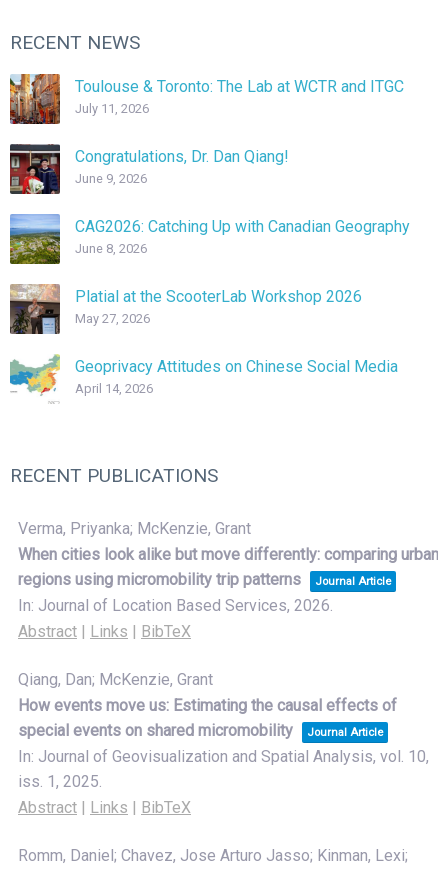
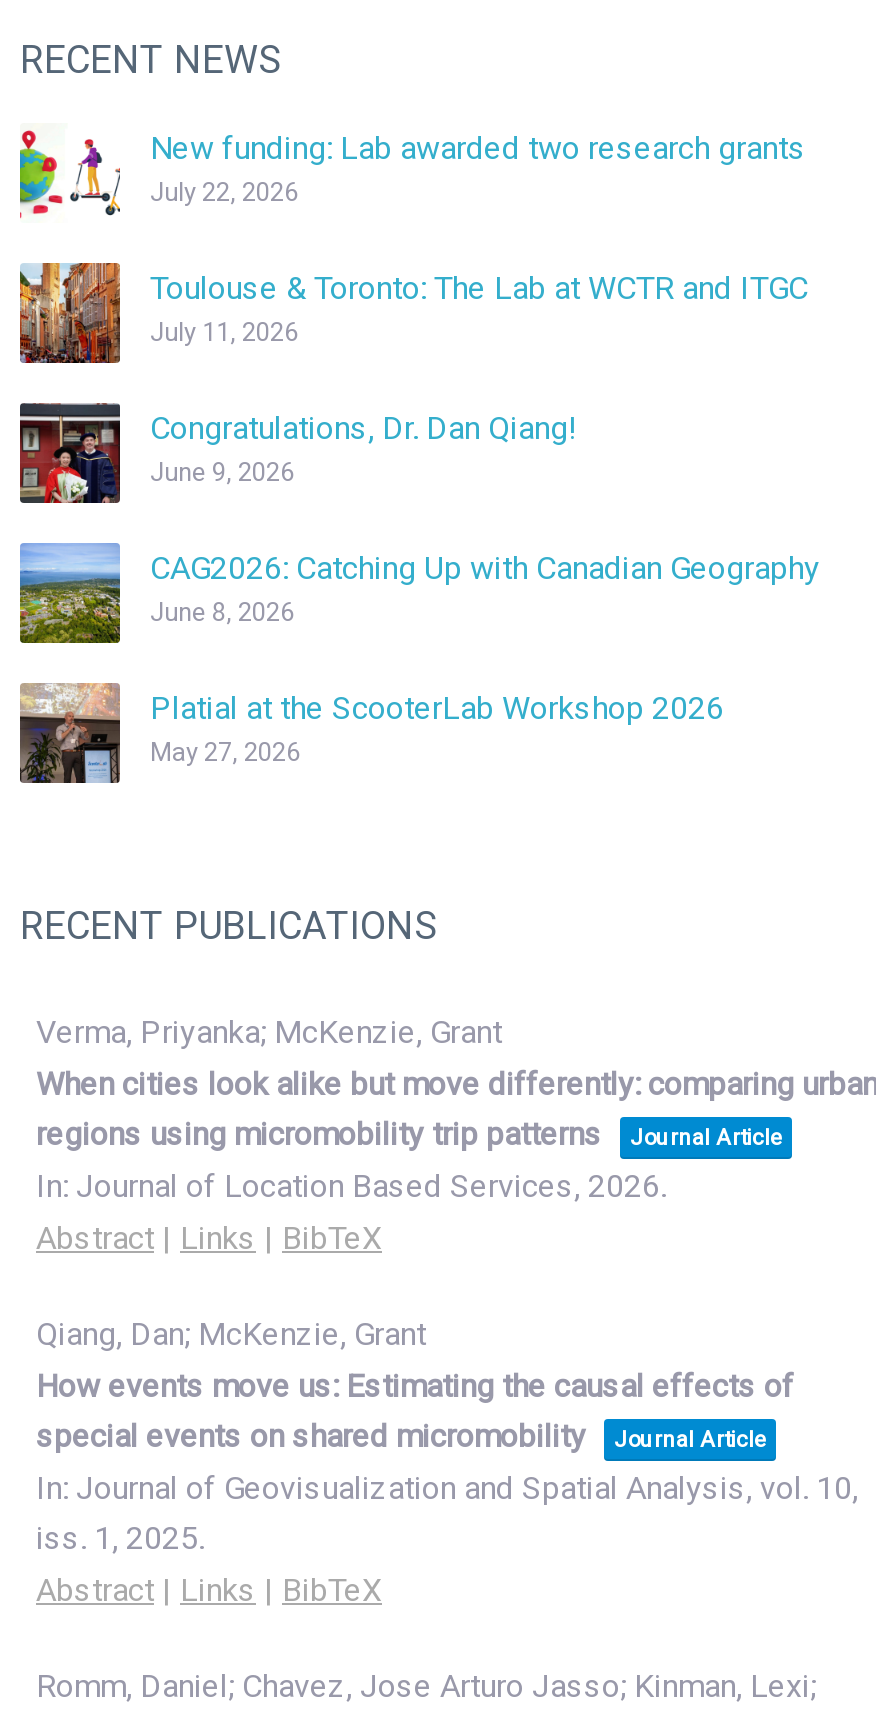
+ [image]
+ New funding: Lab awarded two research grants
+ July 22, 2026

moved down: [image] | Toulouse & Toronto: The Lab at WCTR and ITGC | July 11, 2026 | ... | Platial at the ScooterLab Workshop 2026 | May 27, 2026

- [image]
- Geoprivacy Attitudes on Chinese Social Media
- April 14, 2026
